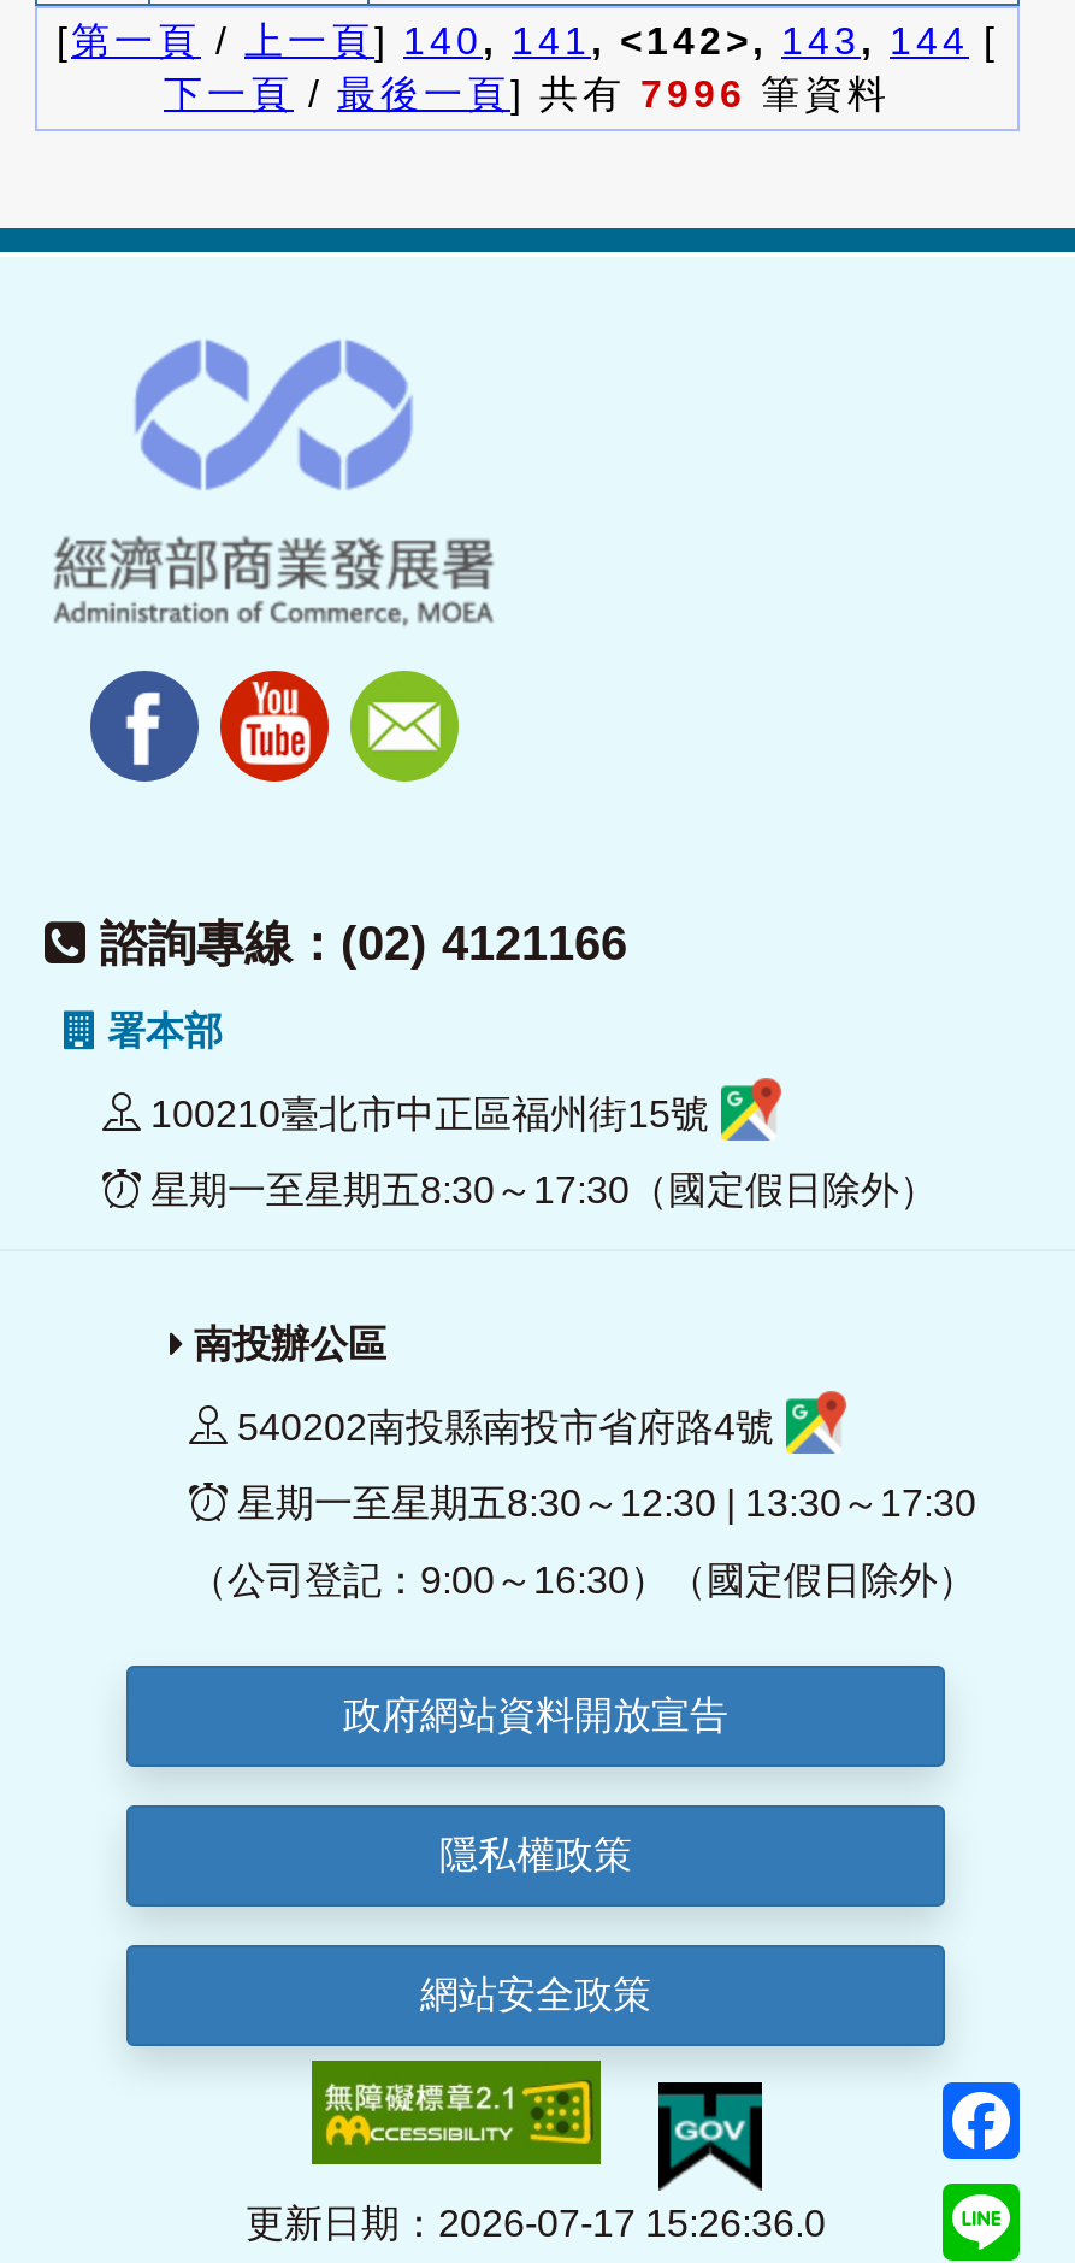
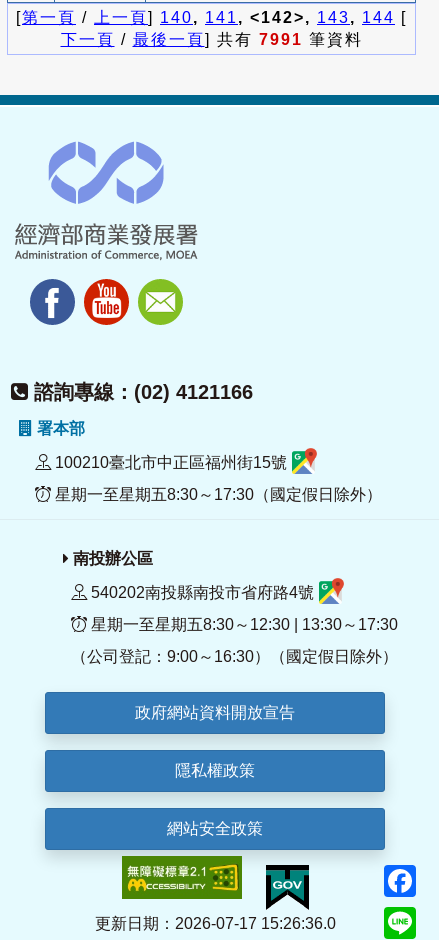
- 下一頁/最後一頁] 共有7996筆資料
+ 下一頁/最後一頁] 共有7991筆資料
